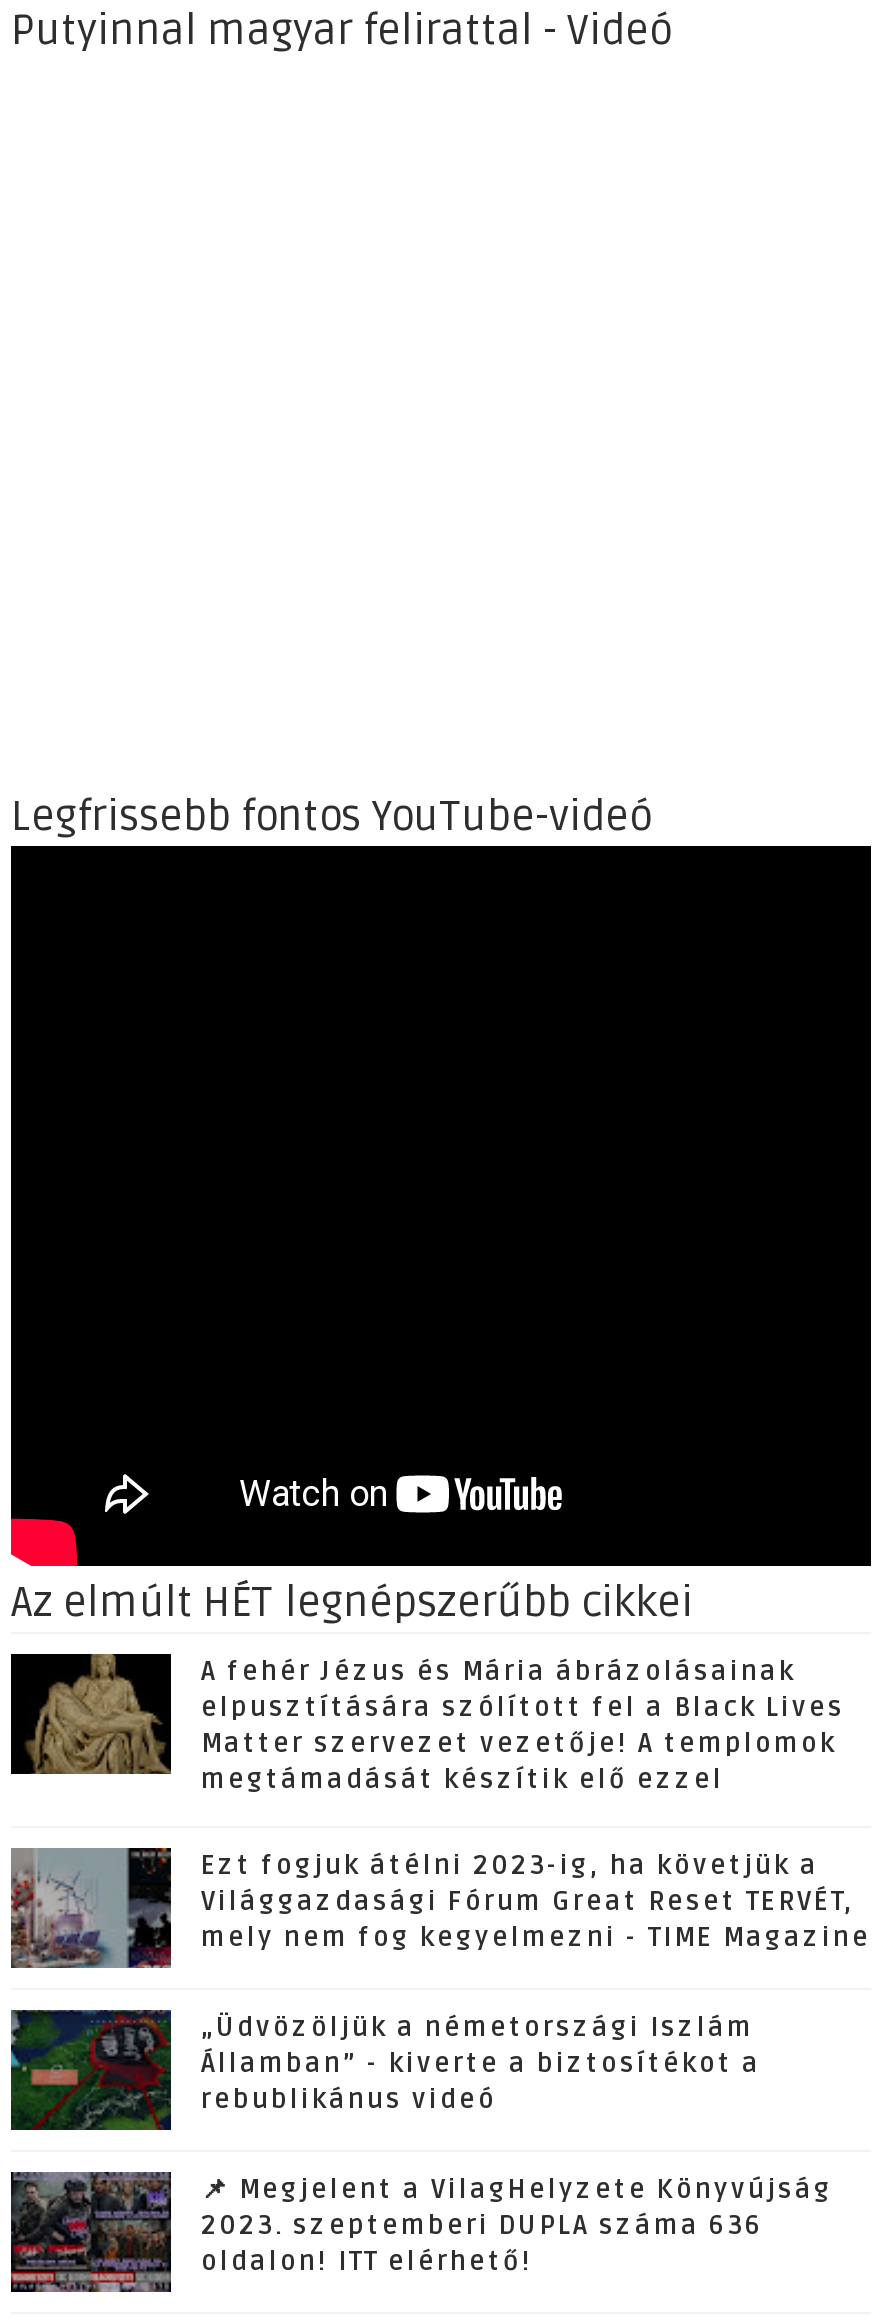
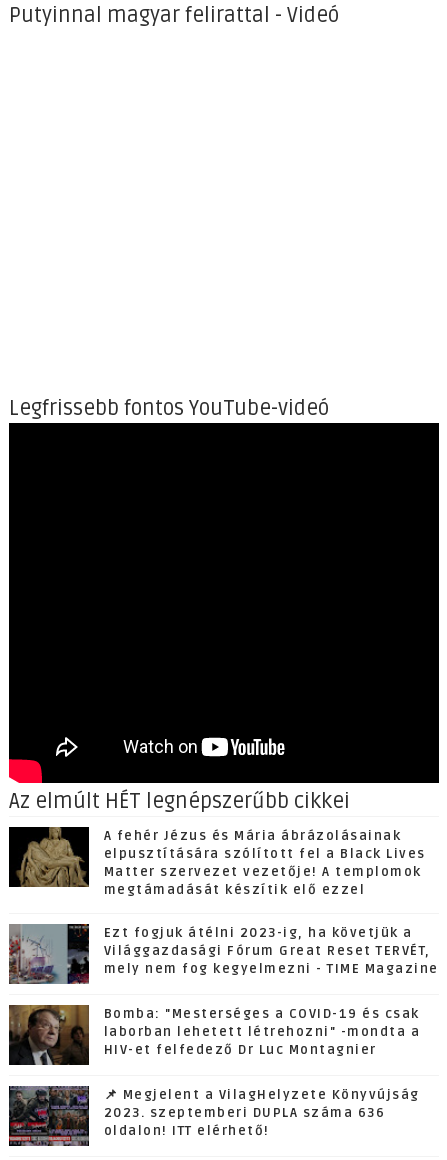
- [image]
- „Üdvözöljük a németországi Iszlám
- Államban” - kiverte a biztosítékot a
- rebublikánus videó
+ [image]
+ Bomba: "Mesterséges a COVID-19 és csak
+ laborban lehetett létrehozni" -mondta a
+ HIV-et felfedező Dr Luc Montagnier
